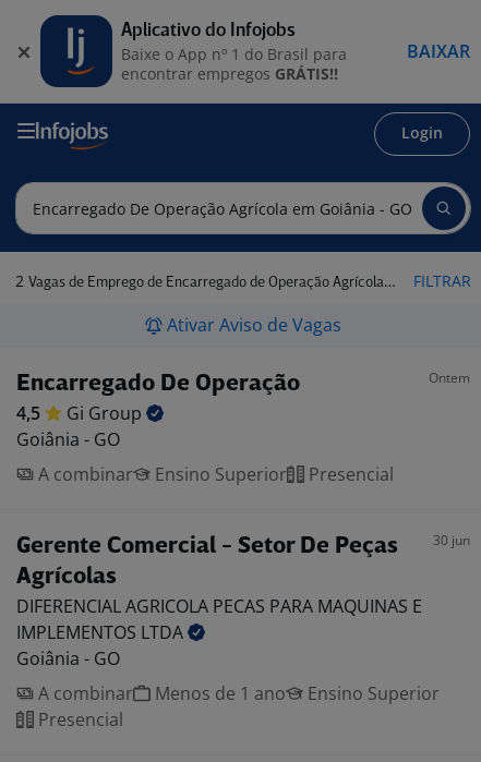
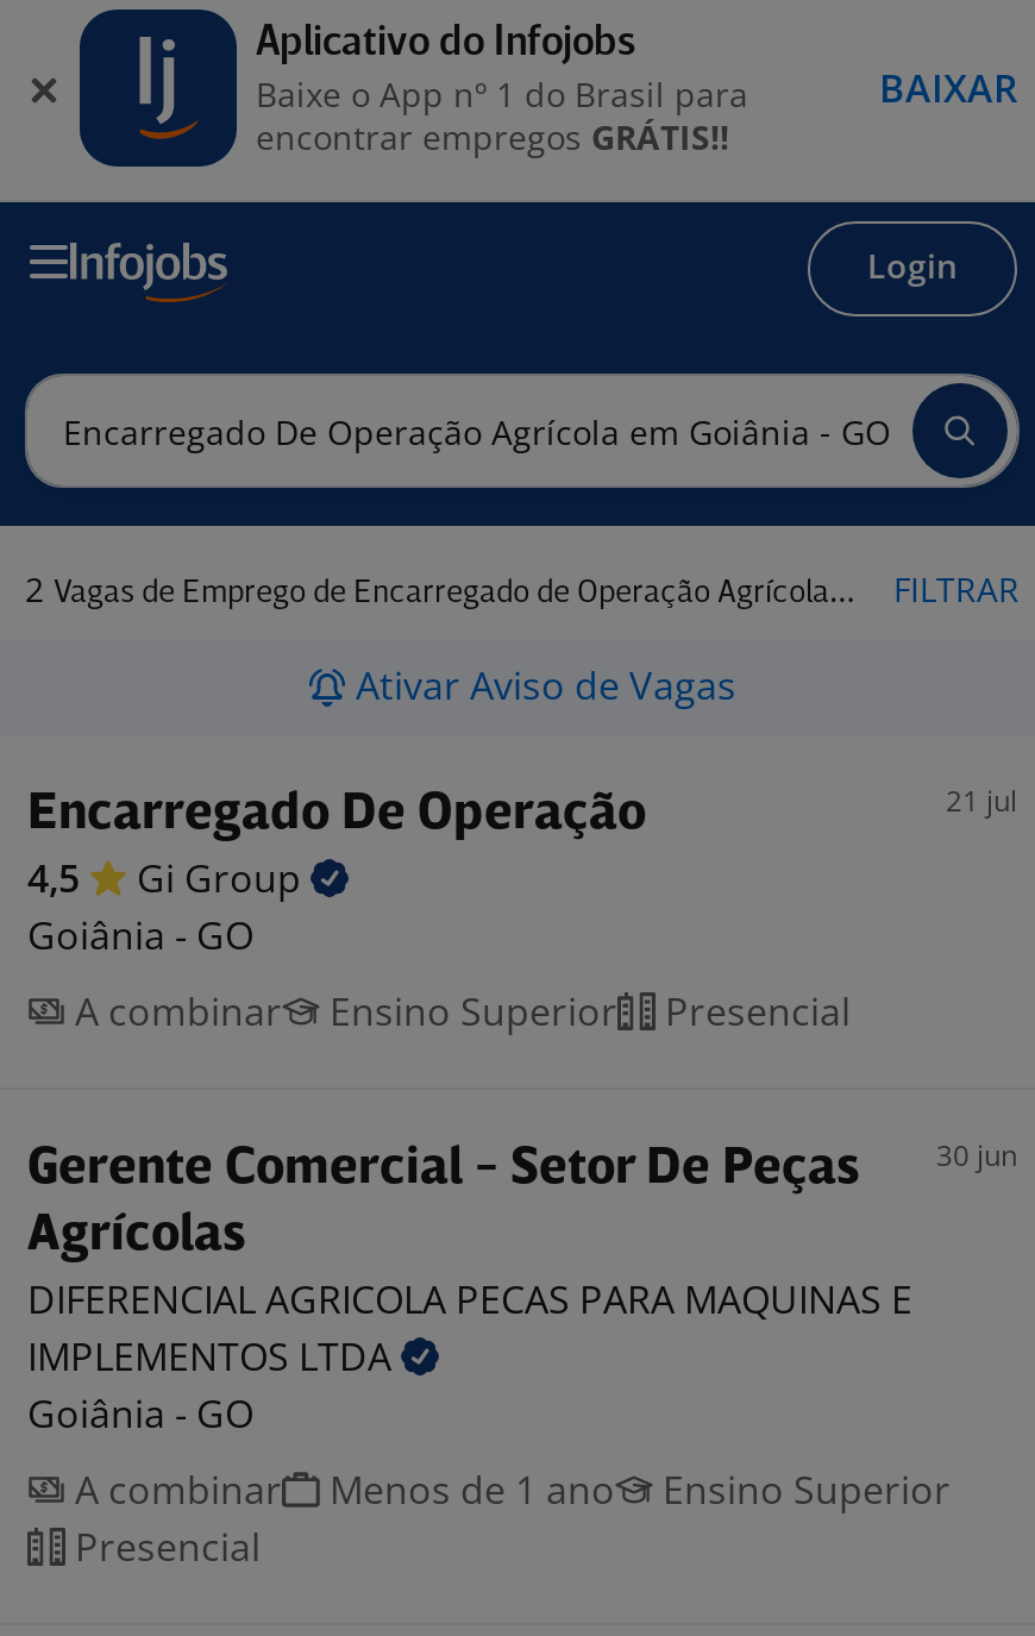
- Ontem
+ 21 jul
